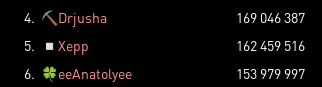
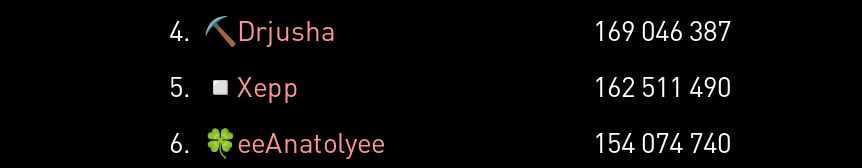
- 162 459 516
+ 162 511 490

- 153 979 997
+ 154 074 740
